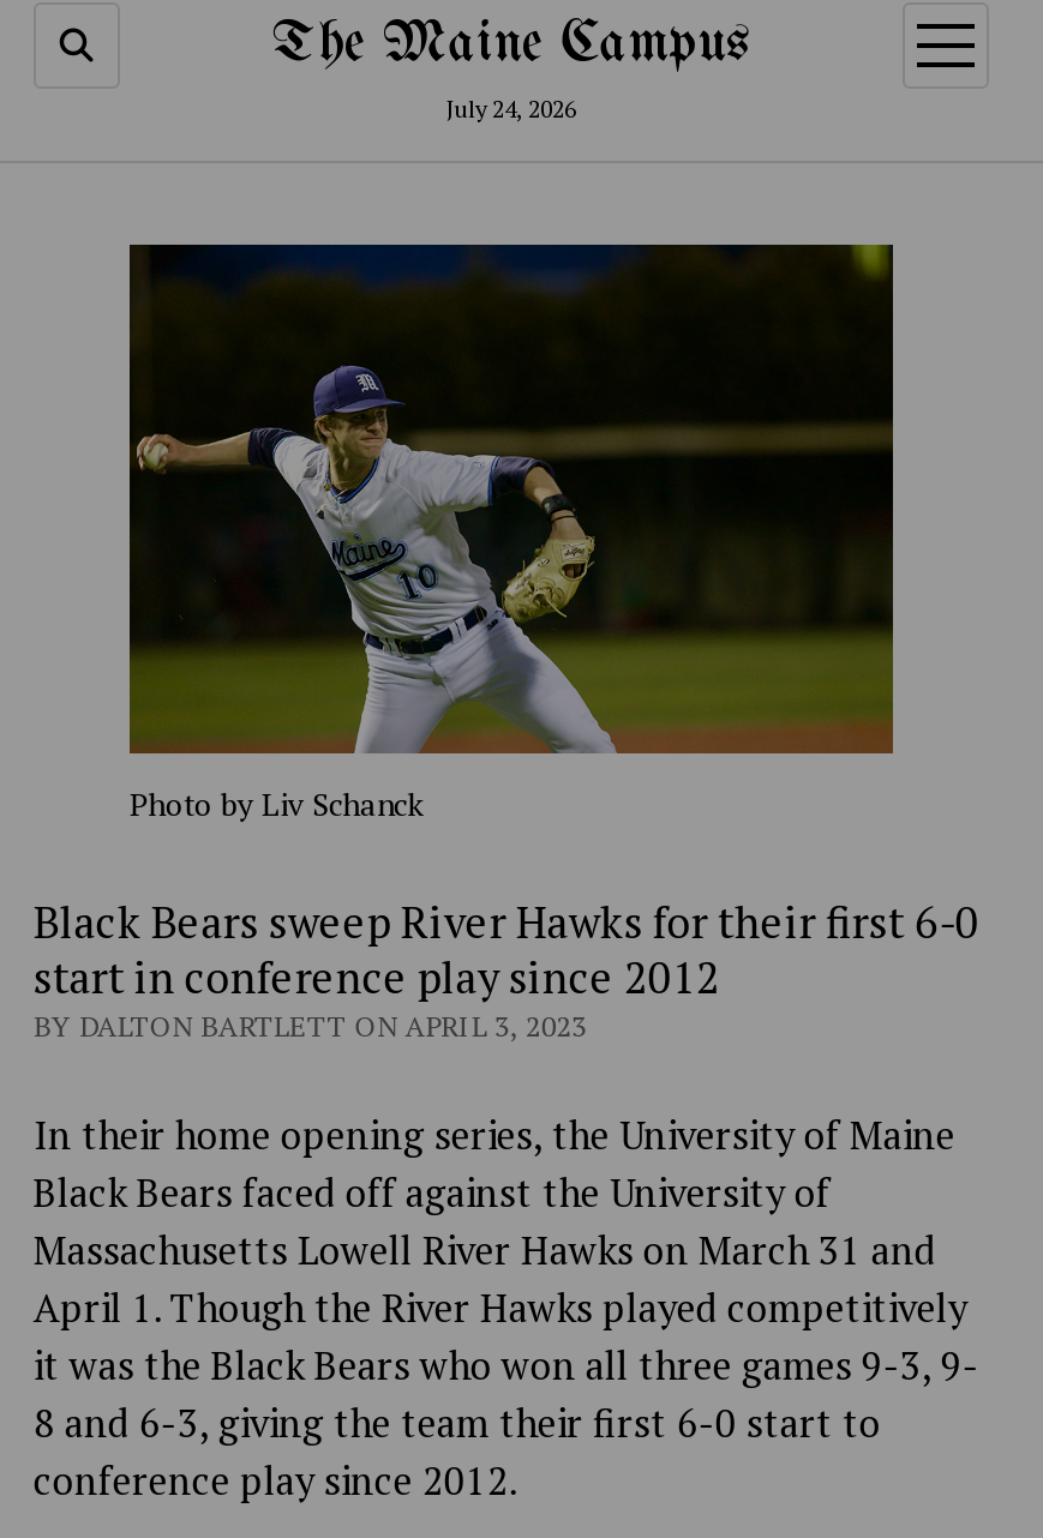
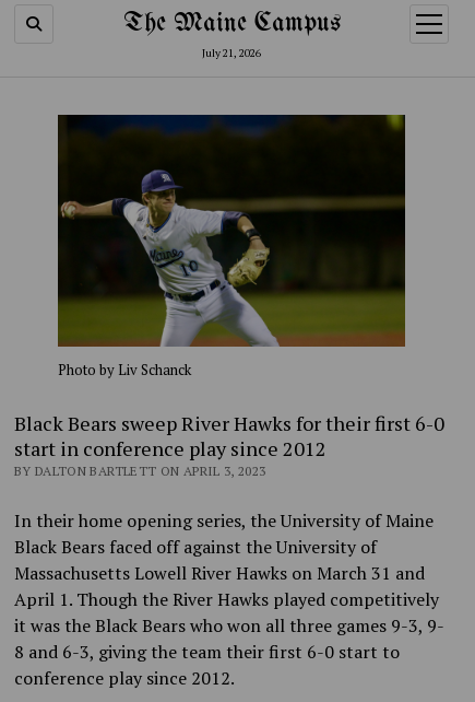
- July 24, 2026
+ July 21, 2026
